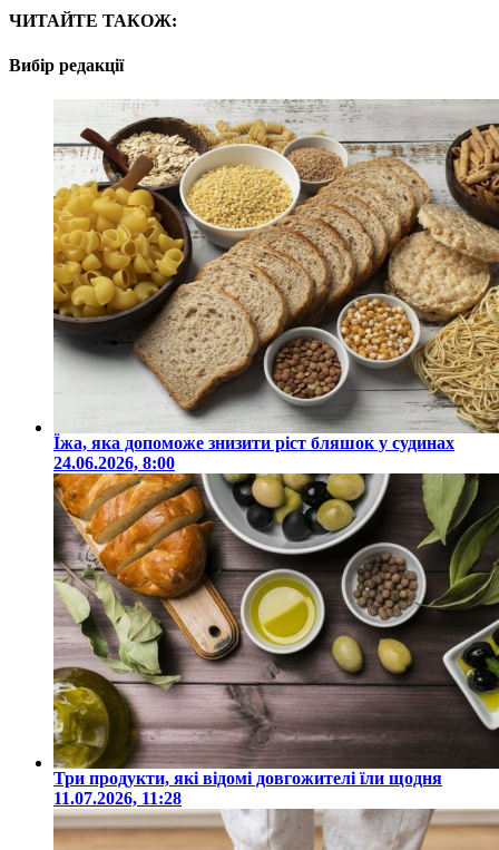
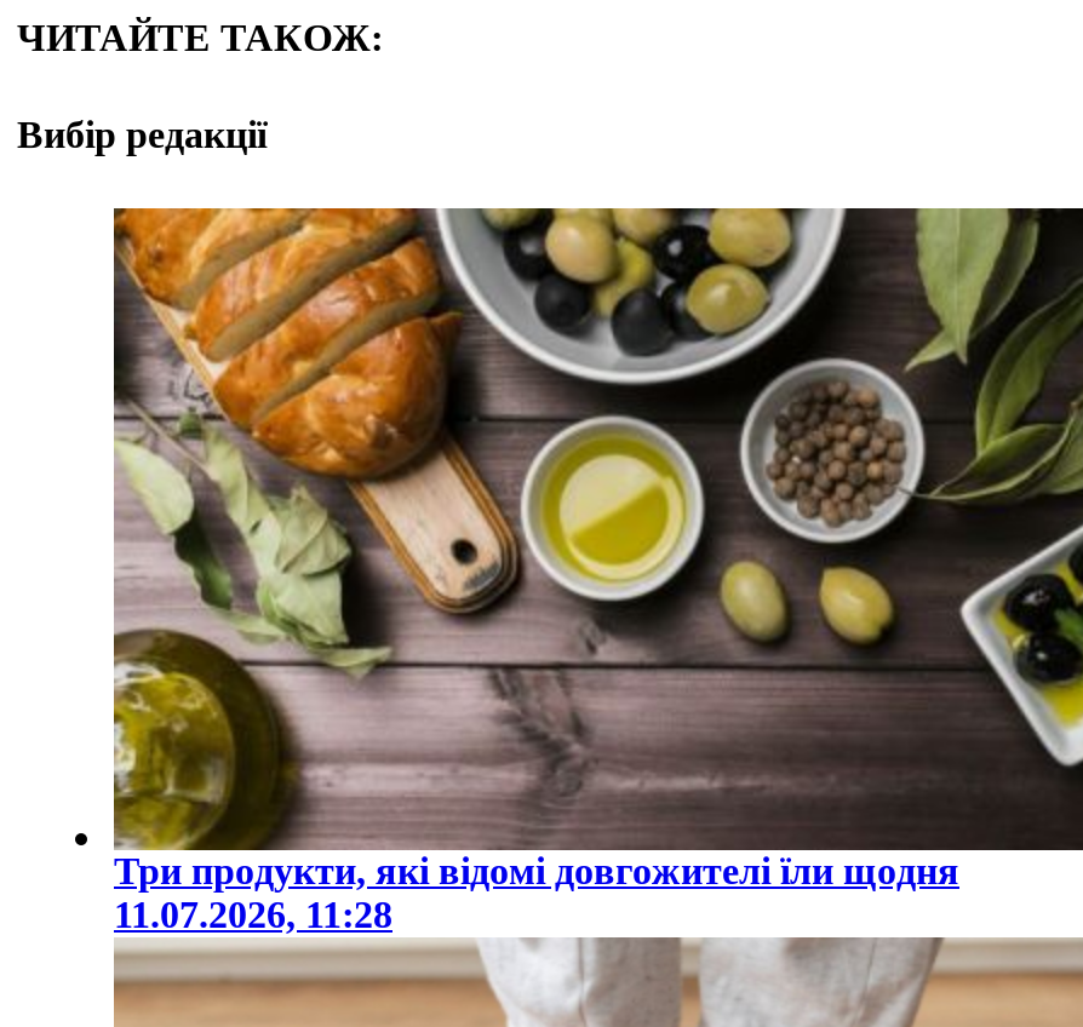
- [image]
- Їжа, яка допоможе знизити ріст бляшок у судинах
- 24.06.2026, 8:00
